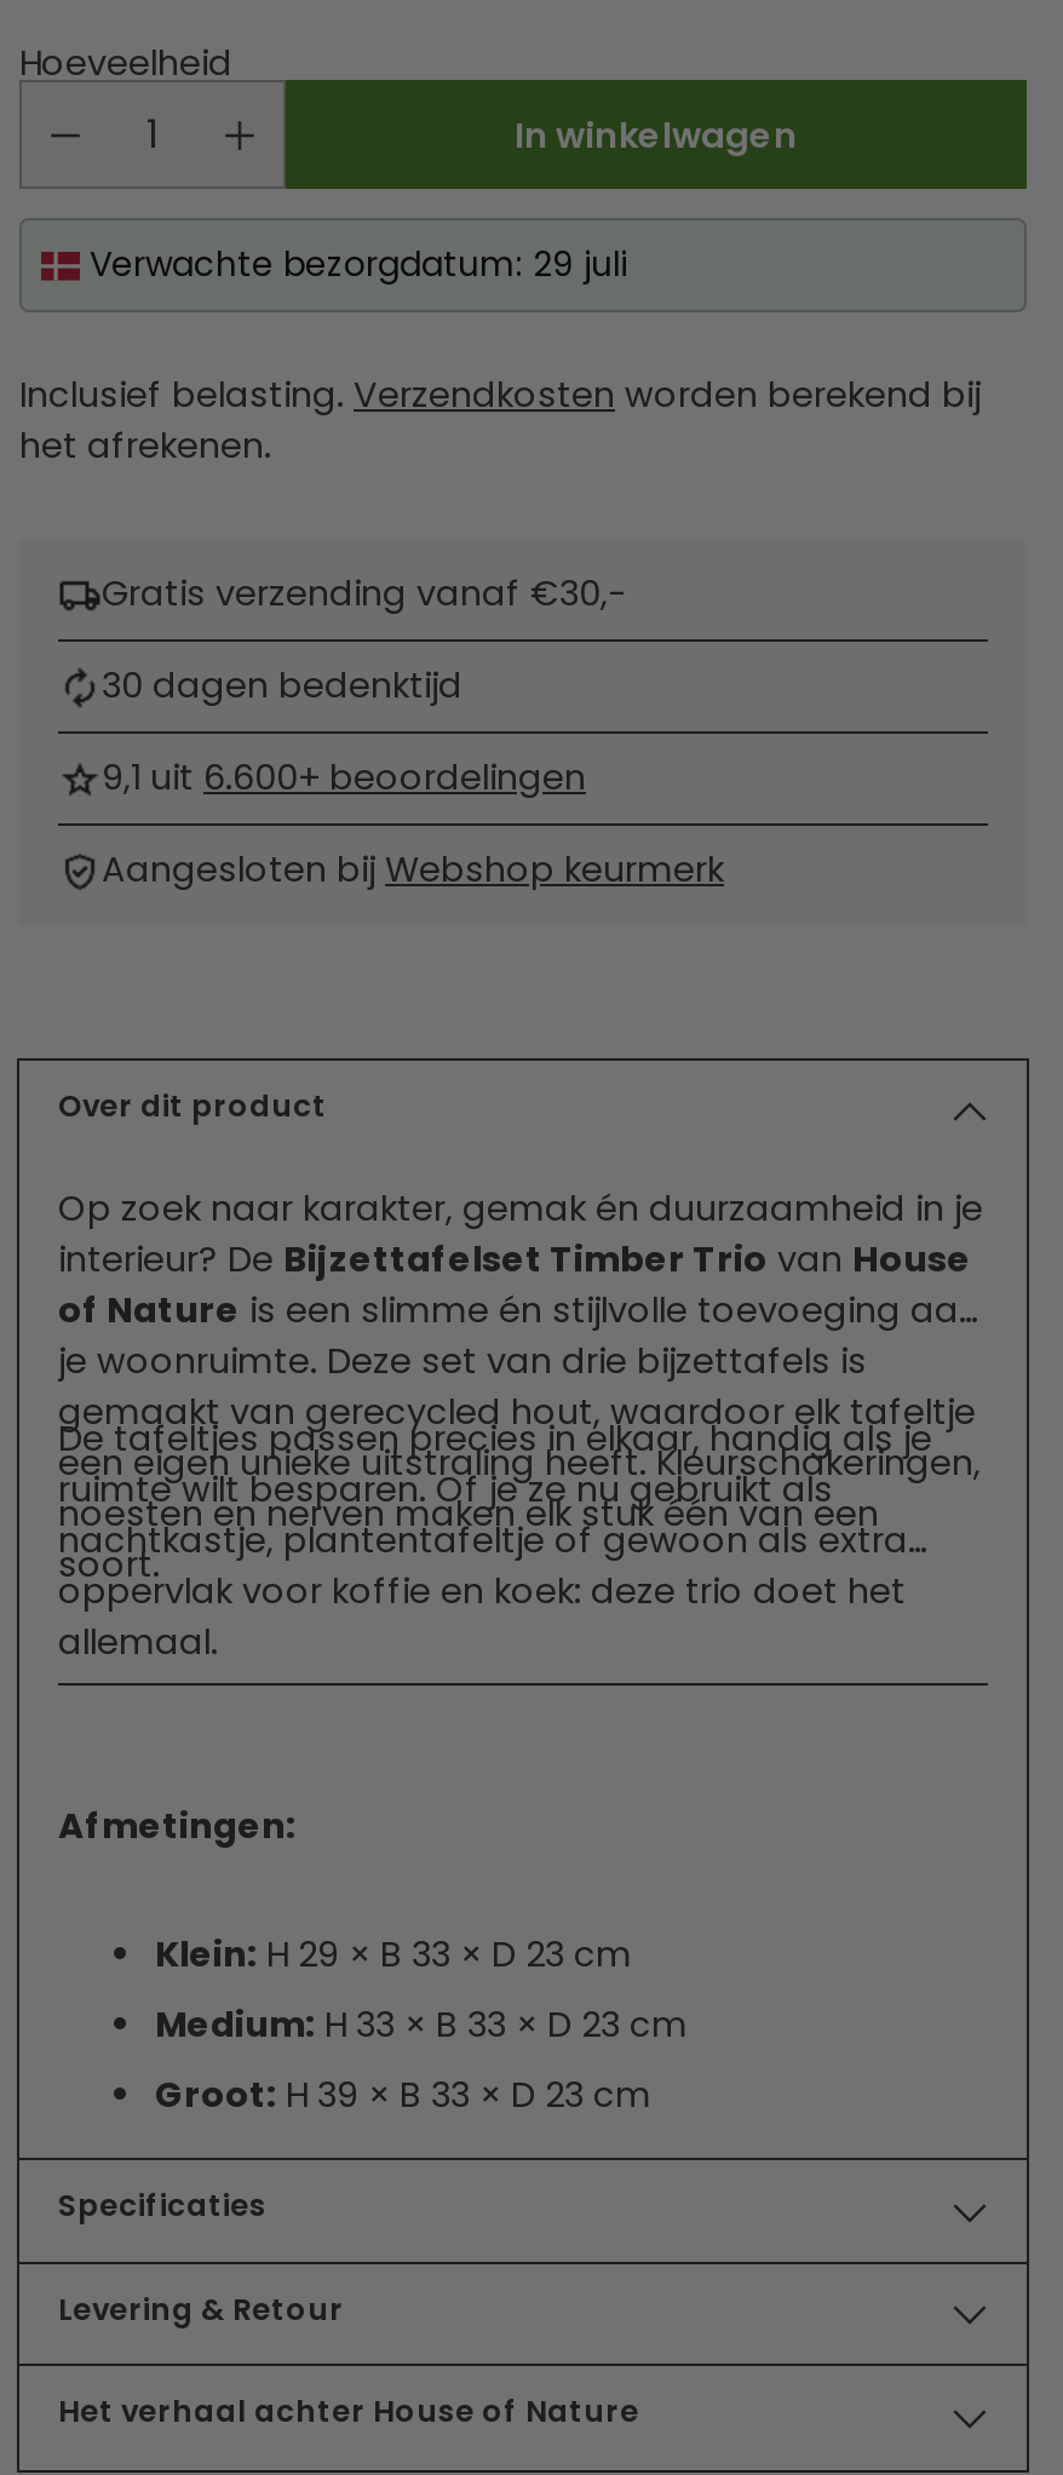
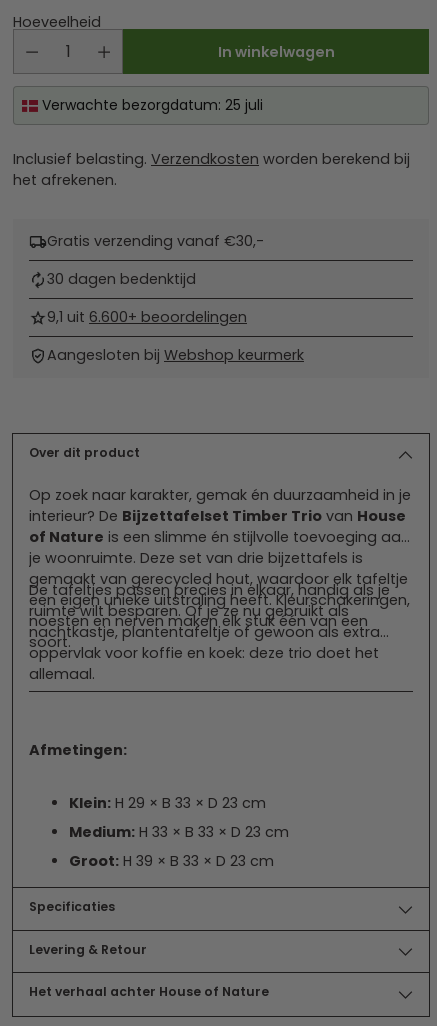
- Verwachte bezorgdatum: 29 juli
+ Verwachte bezorgdatum: 25 juli
